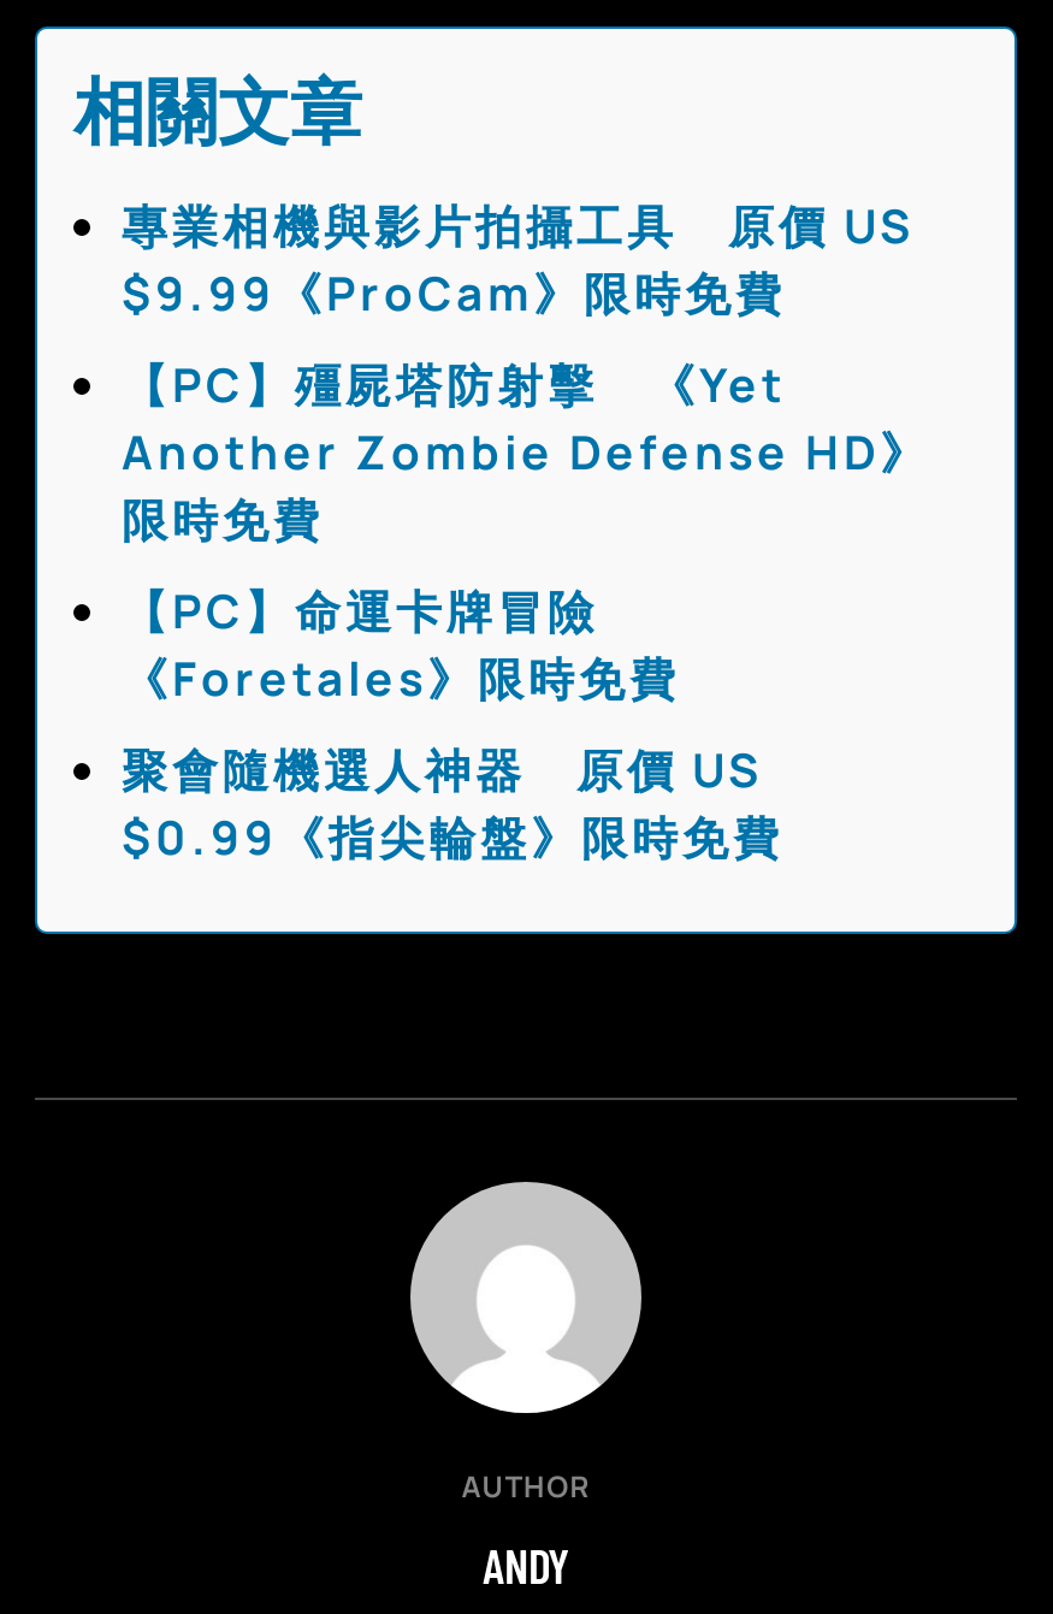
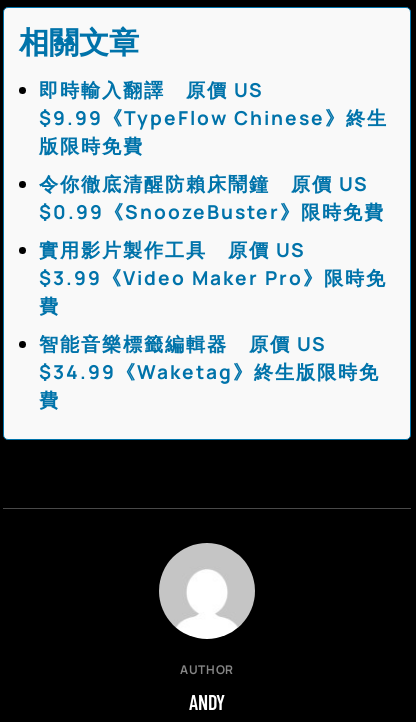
- 專業相機與影片拍攝工具 原價 US
- $9.99《ProCam》限時免費
+ 即時輸入翻譯 原價 US
+ $9.99《TypeFlow Chinese》終生
+ 版限時免費

- 【PC】殭屍塔防射擊 《Yet
- Another Zombie Defense HD》
- 限時免費
+ 令你徹底清醒防賴床鬧鐘 原價 US
+ $0.99《SnoozeBuster》限時免費

- 【PC】命運卡牌冒險
- 《Foretales》限時免費
+ 實用影片製作工具 原價 US
+ $3.99《Video Maker Pro》限時免
+ 費

- 聚會隨機選人神器 原價 US
- $0.99《指尖輪盤》限時免費
+ 智能音樂標籤編輯器 原價 US
+ $34.99《Waketag》終生版限時免
+ 費
